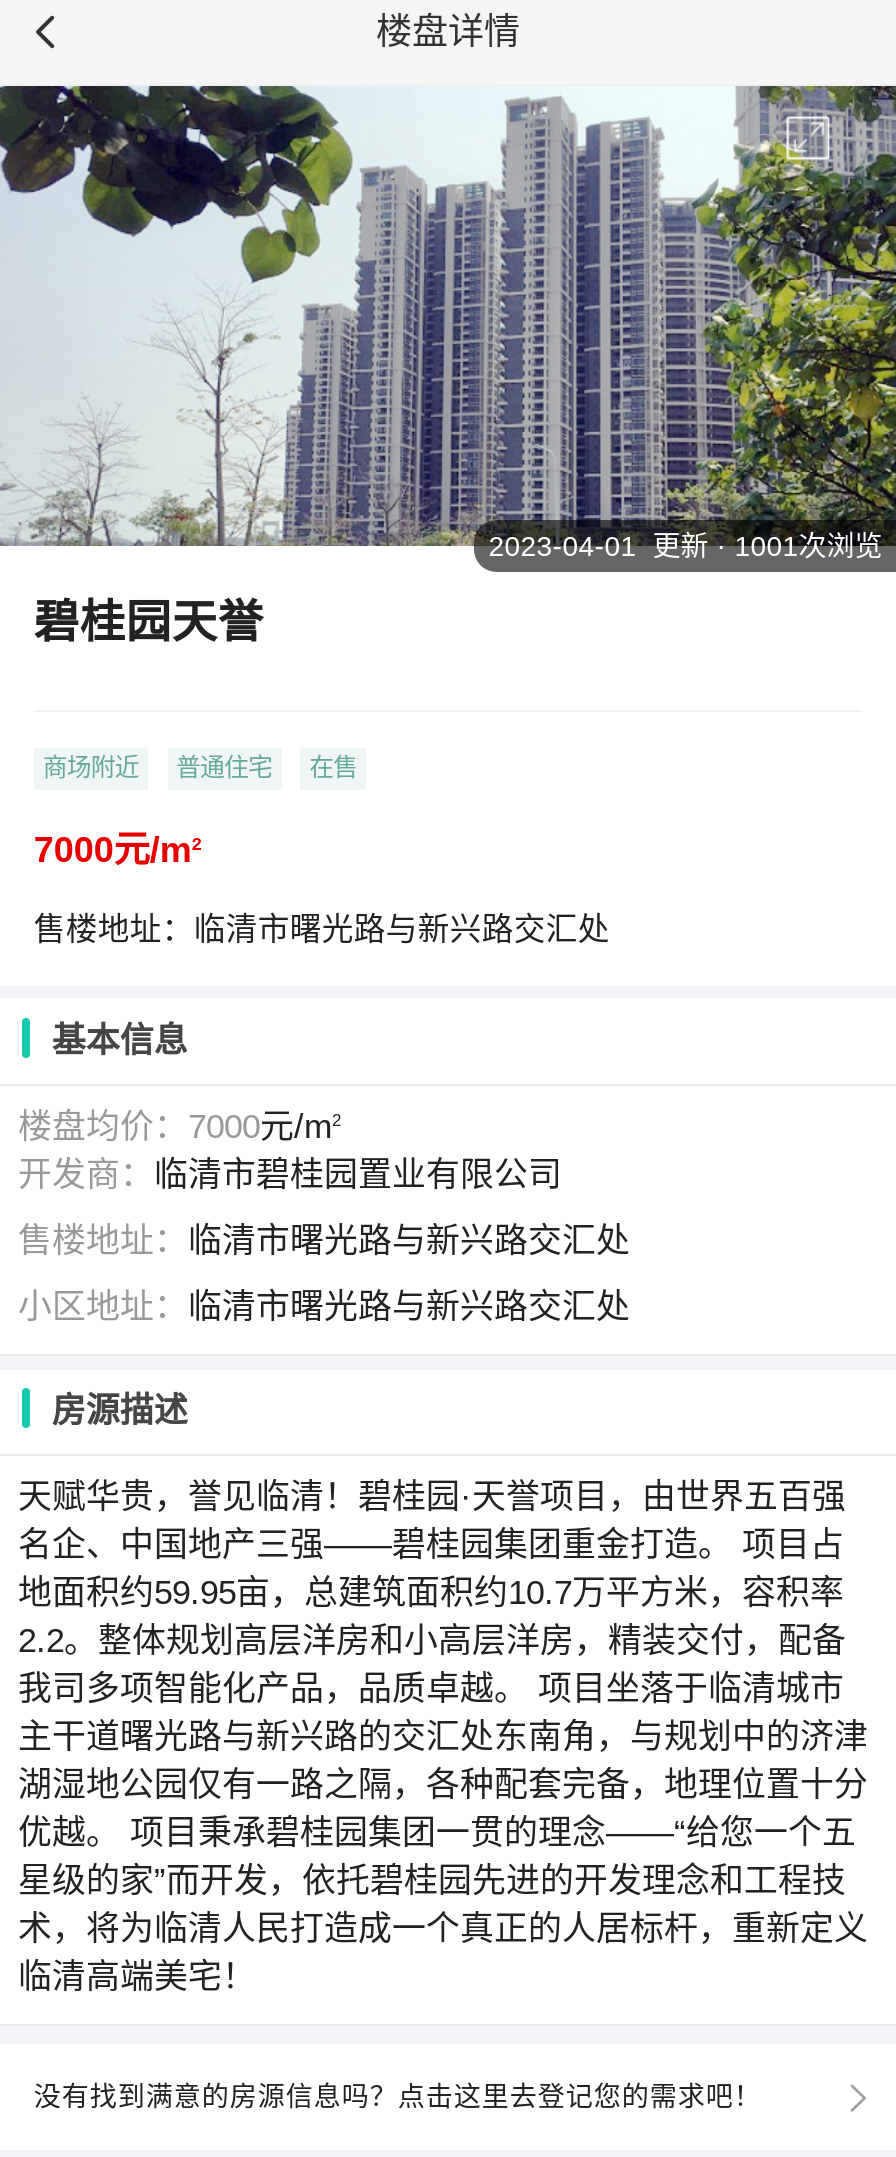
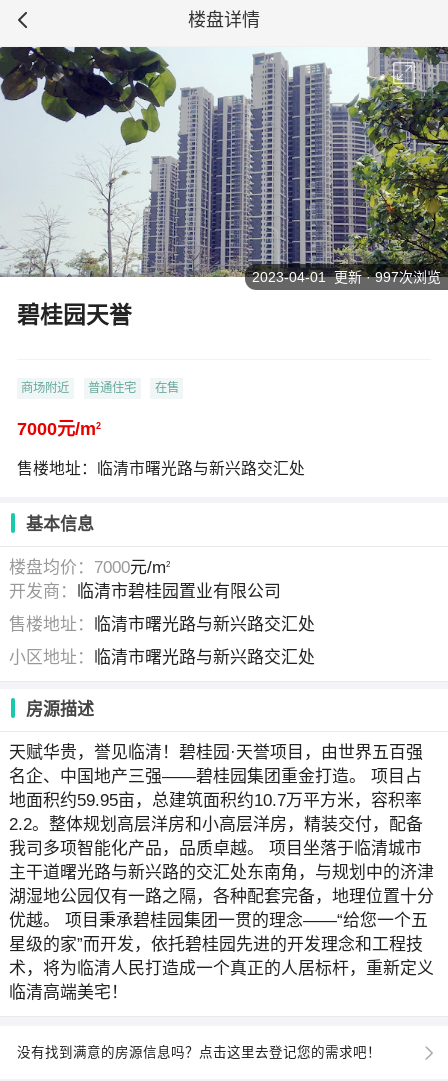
- 2023-04-01 更新 · 1001次浏览
+ 2023-04-01 更新 · 997次浏览
